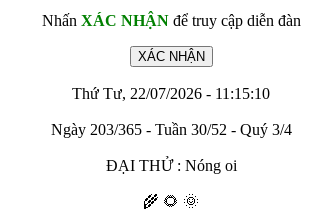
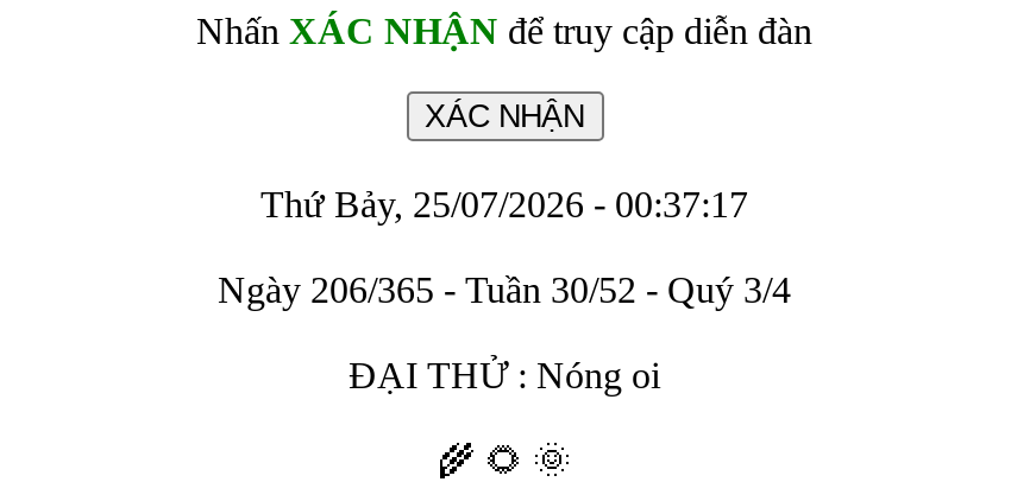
- Thứ Tư, 22/07/2026 - 11:15:10
+ Thứ Bảy, 25/07/2026 - 00:37:17

- Ngày 203/365 - Tuần 30/52 - Quý 3/4
+ Ngày 206/365 - Tuần 30/52 - Quý 3/4
